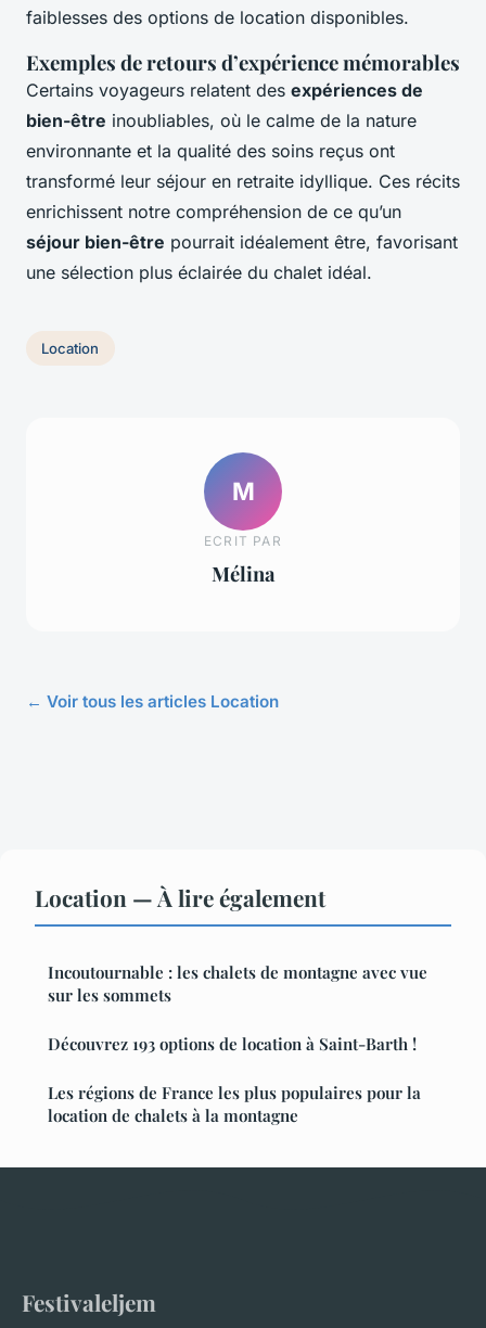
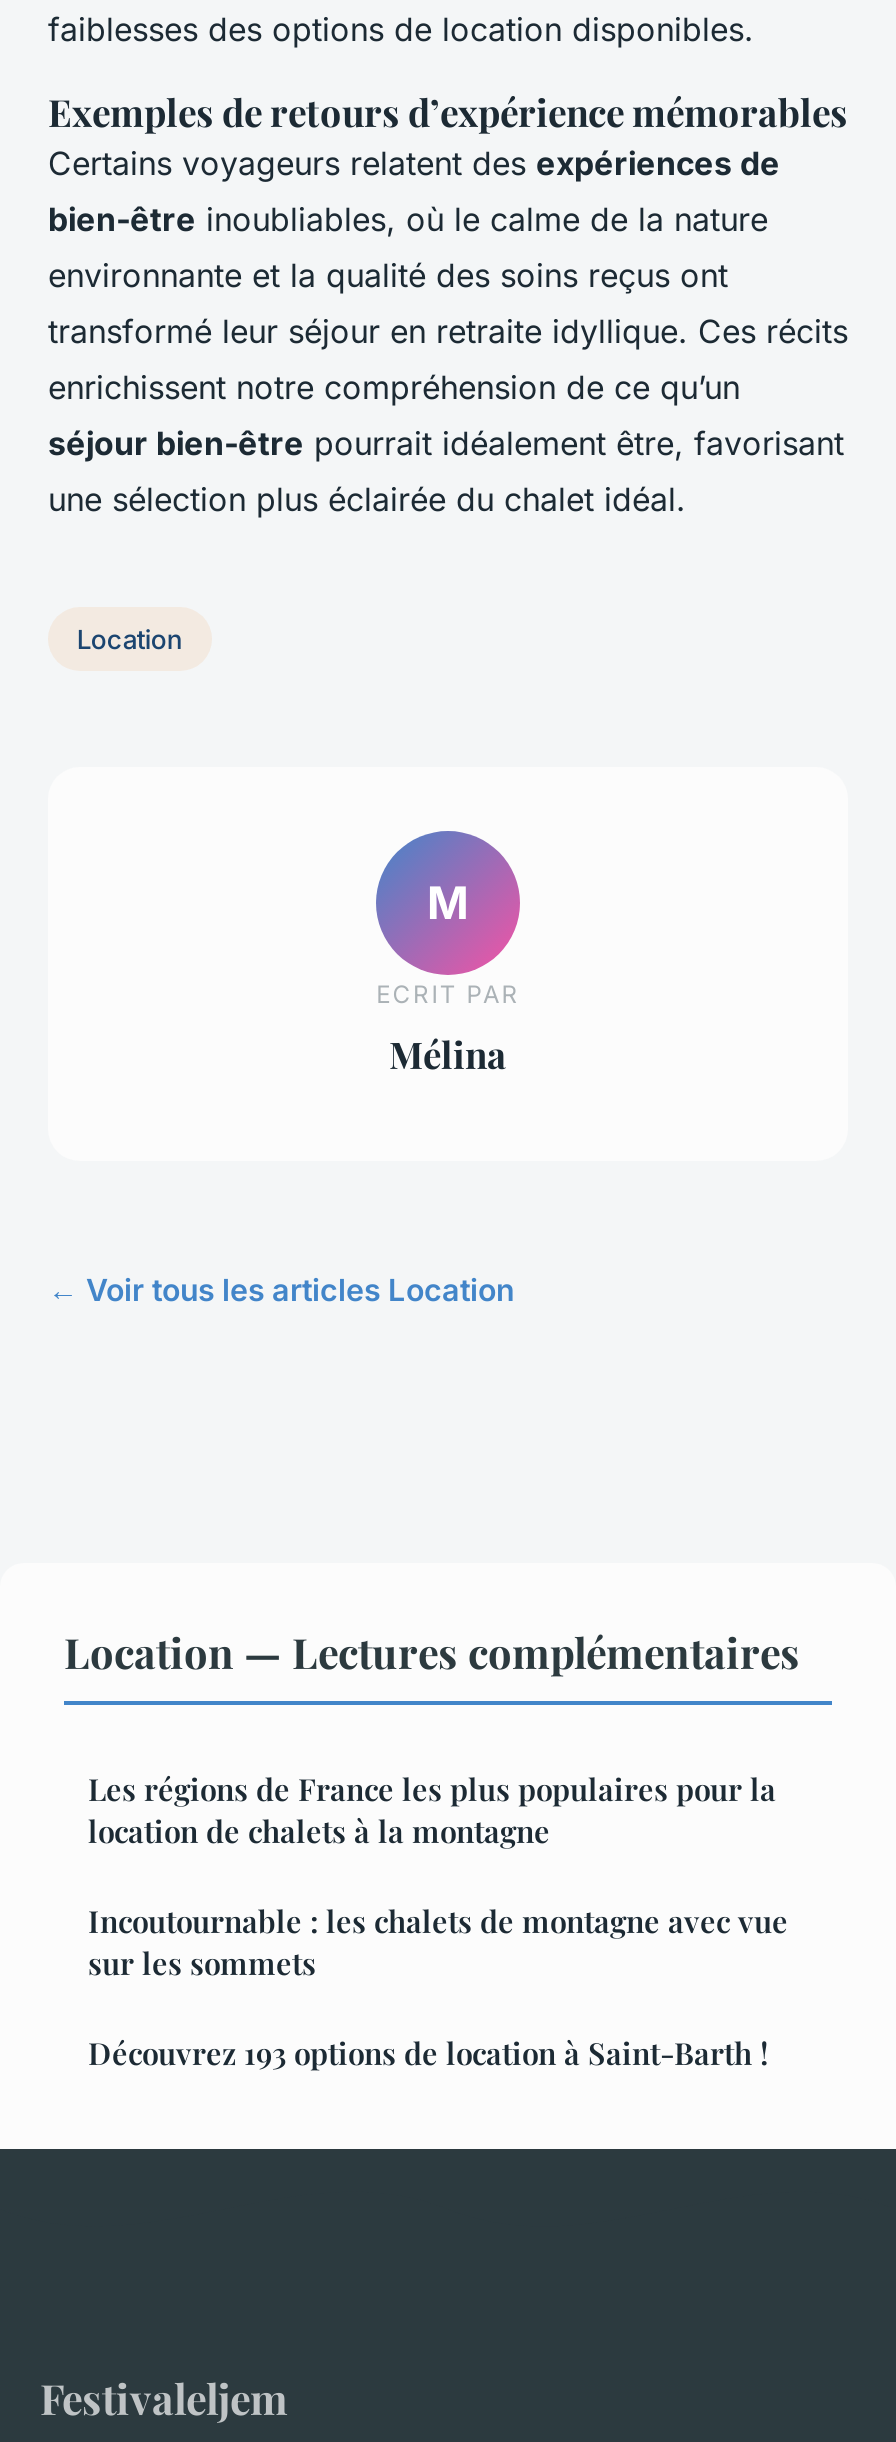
- Location — À lire également
+ Location — Lectures complémentaires

moved down: Incoutournable : les chalets de montagne avec vue | sur les sommets | Découvrez 193 options de location à Saint-Barth !

moved up: Les régions de France les plus populaires pour la | location de chalets à la montagne
